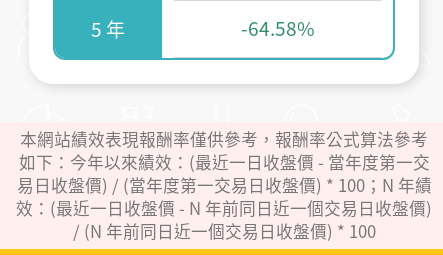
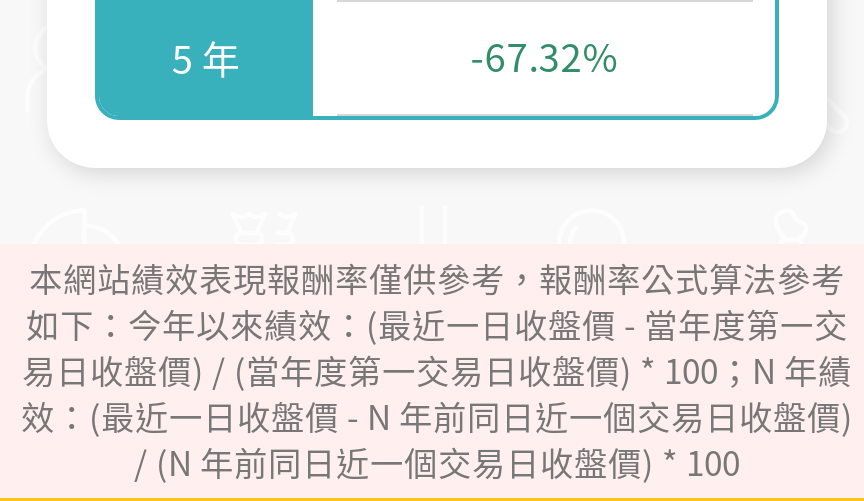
- -64.58%
+ -67.32%
